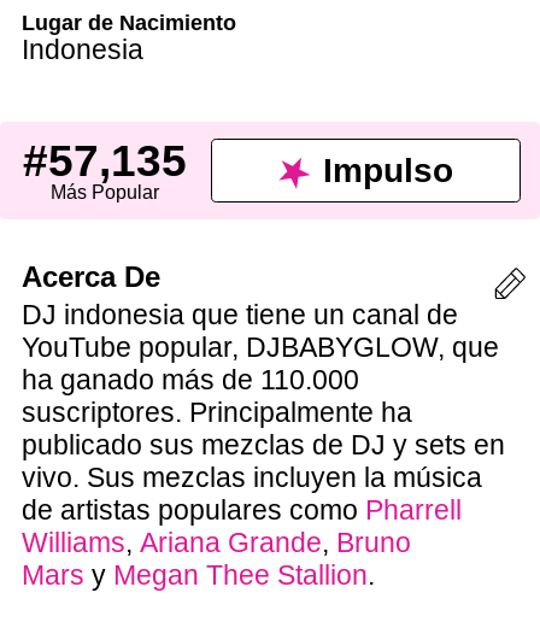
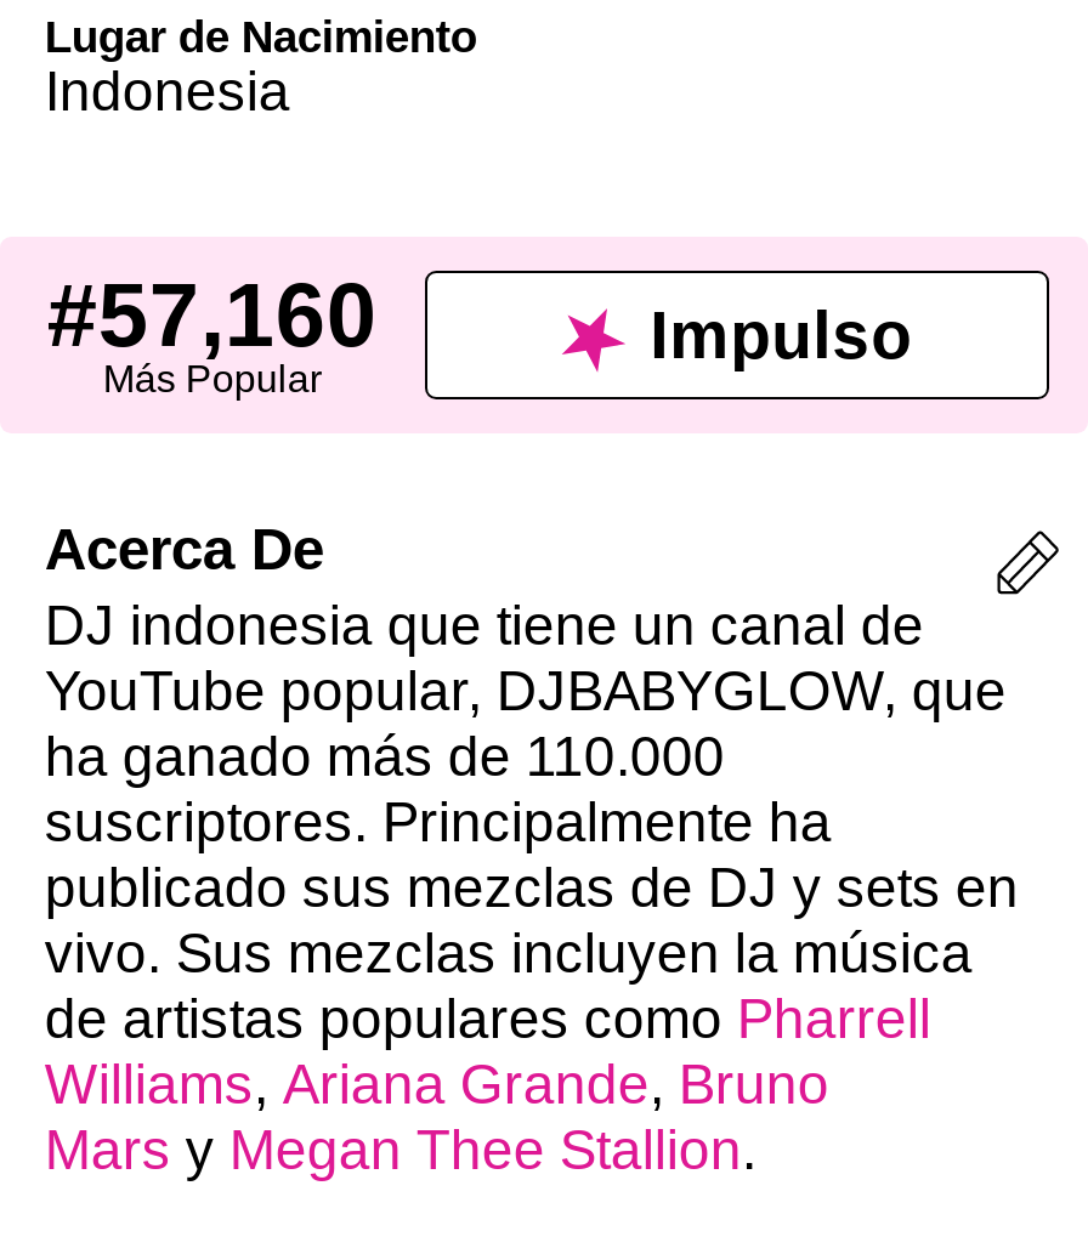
- #57,135
+ #57,160
